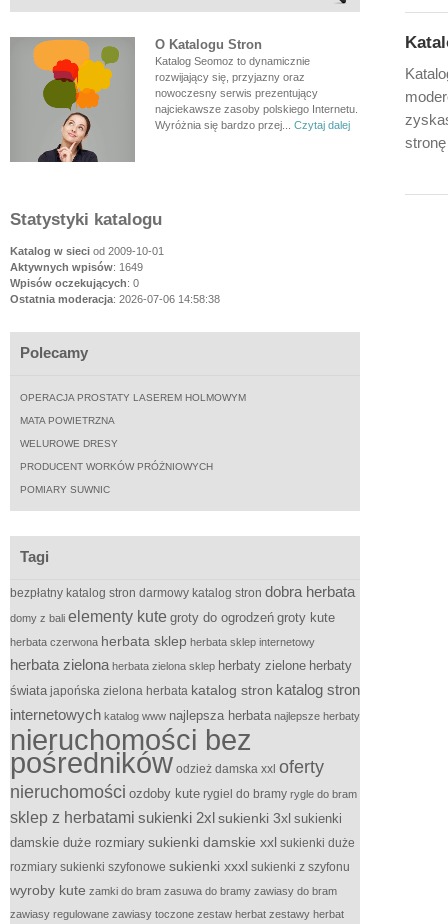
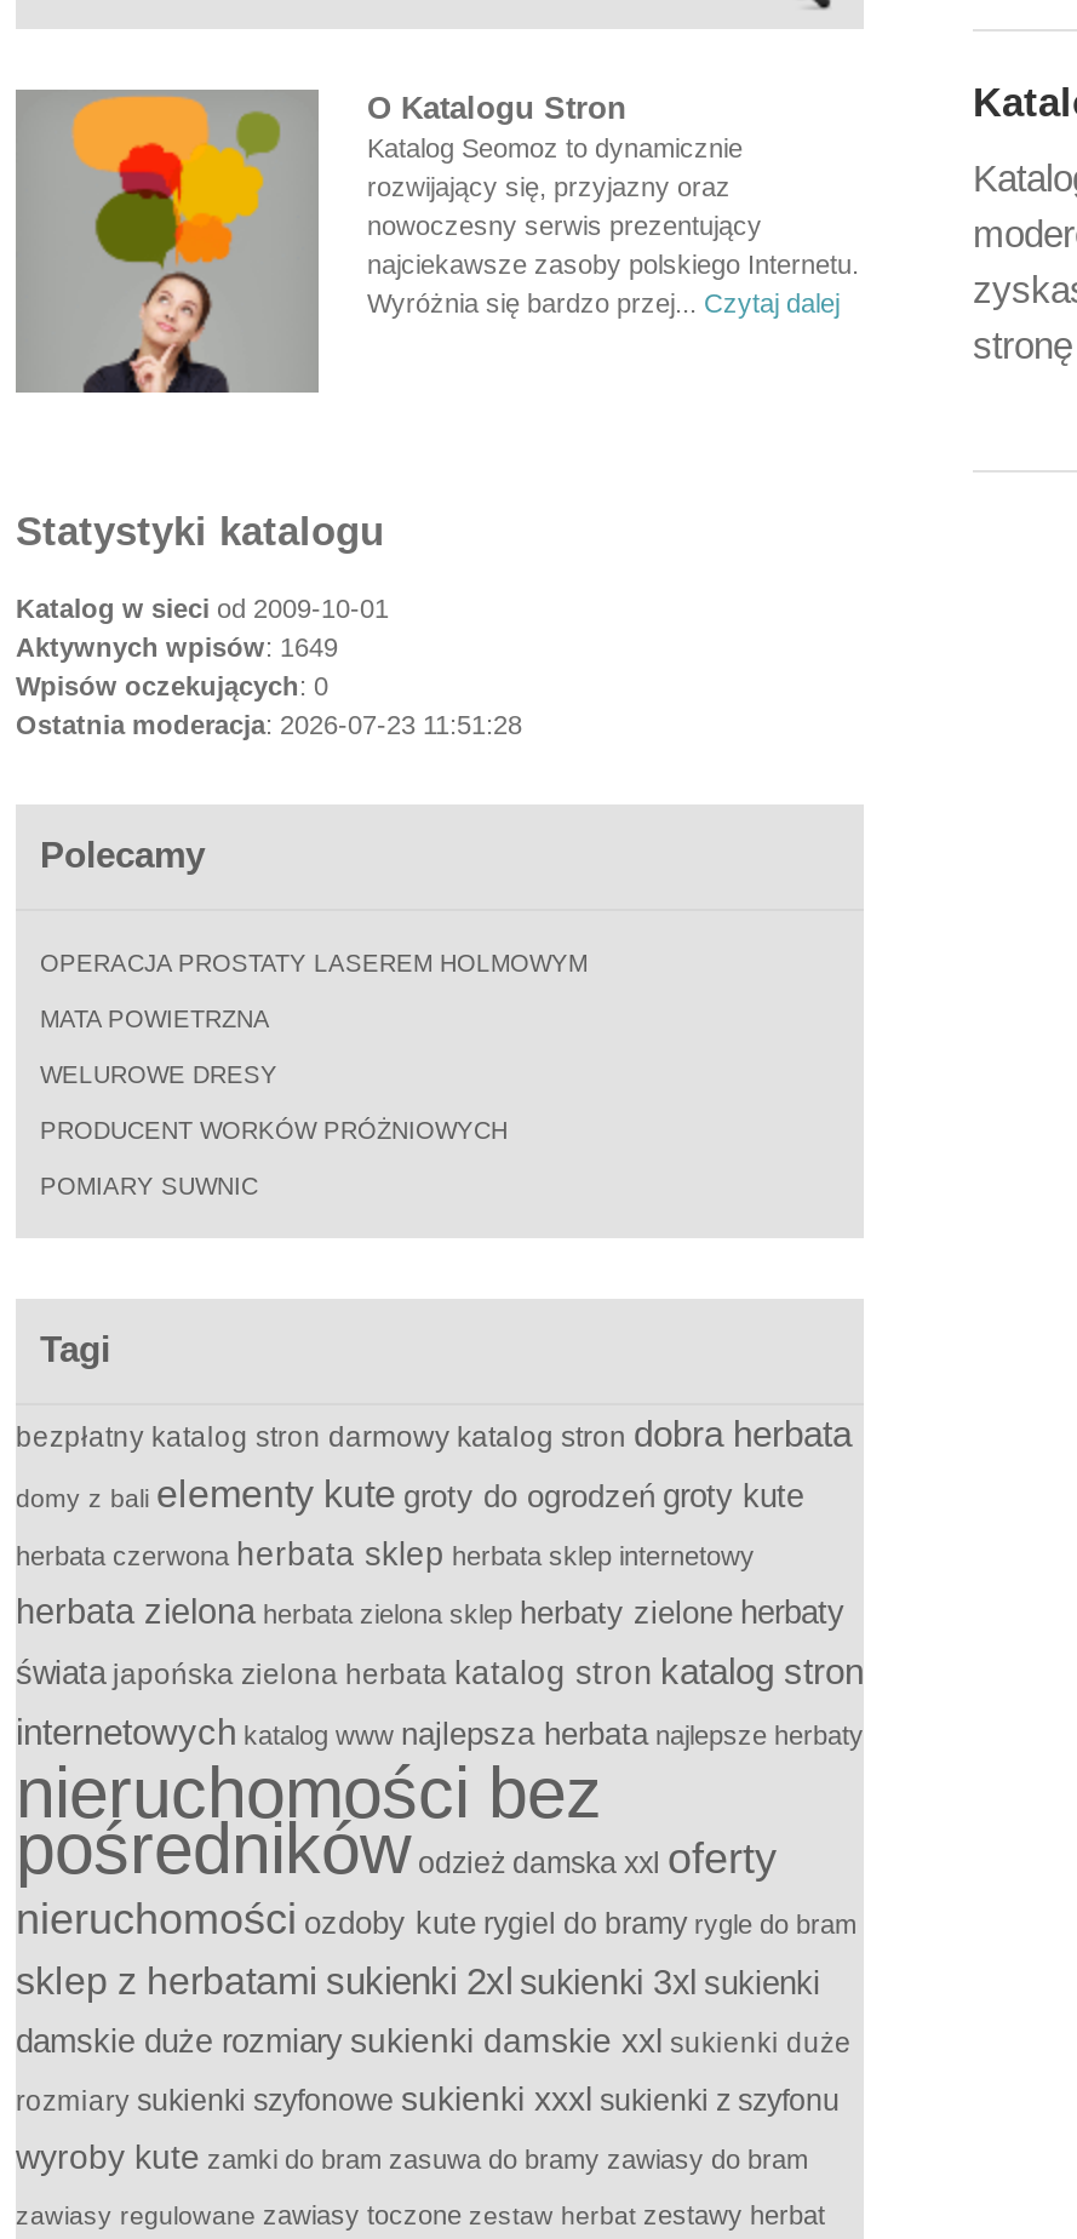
- Ostatnia moderacja: 2026-07-06 14:58:38
+ Ostatnia moderacja: 2026-07-23 11:51:28
